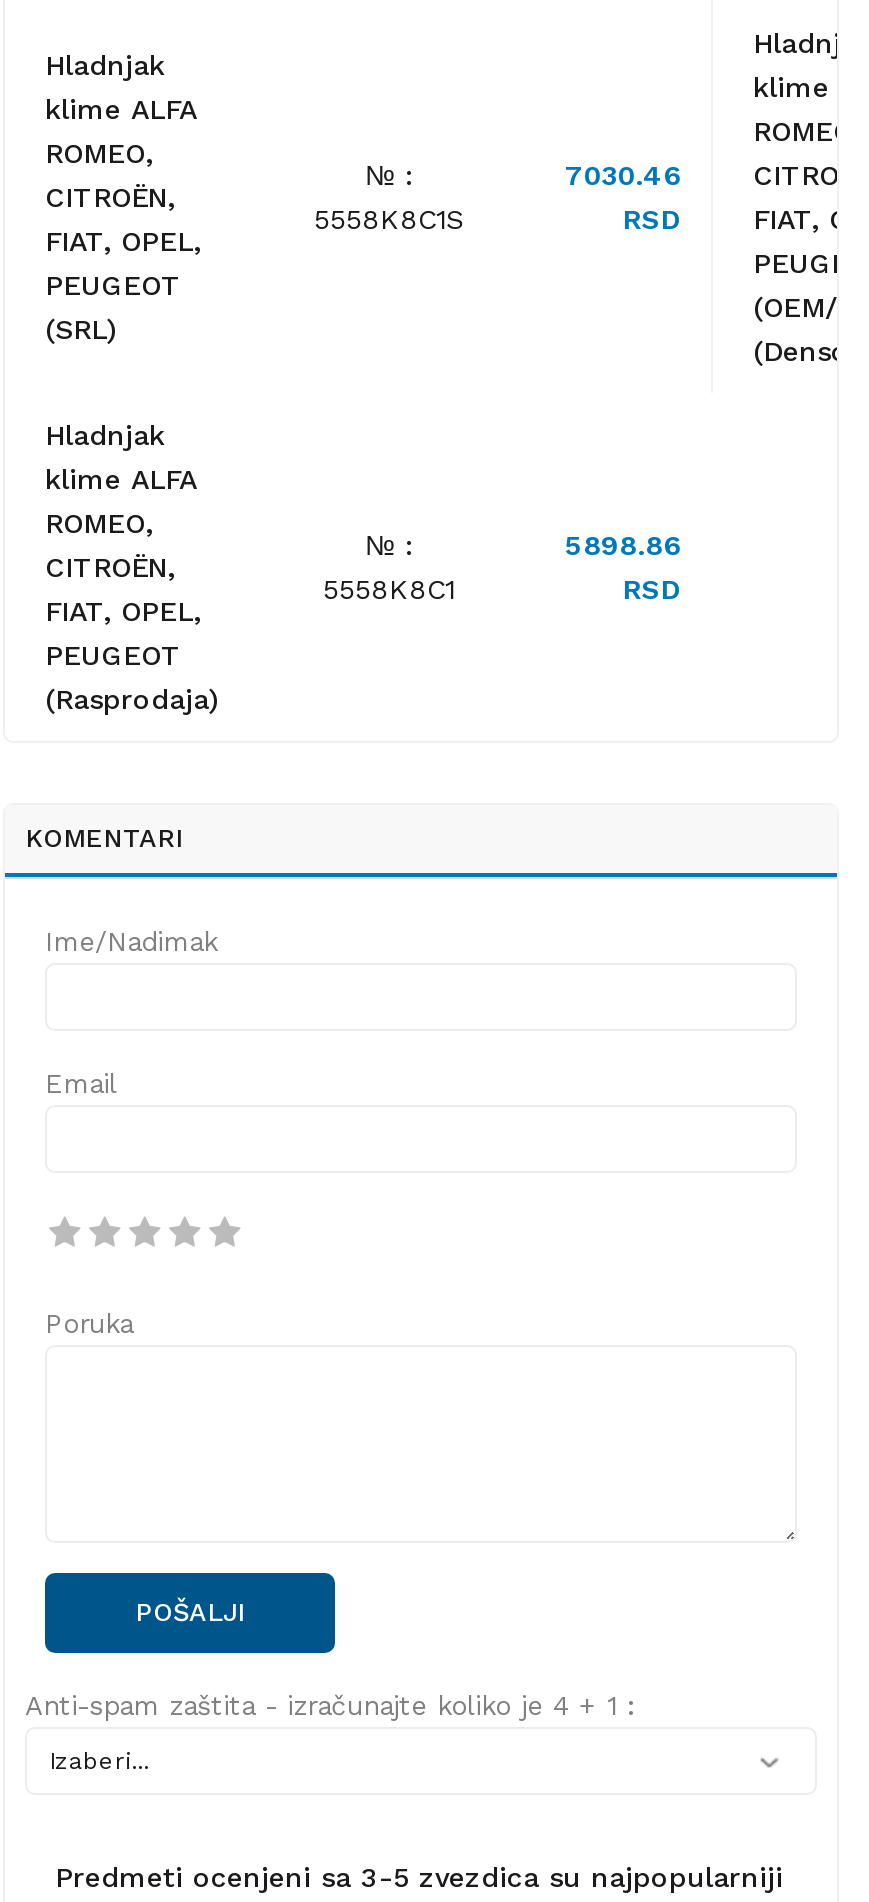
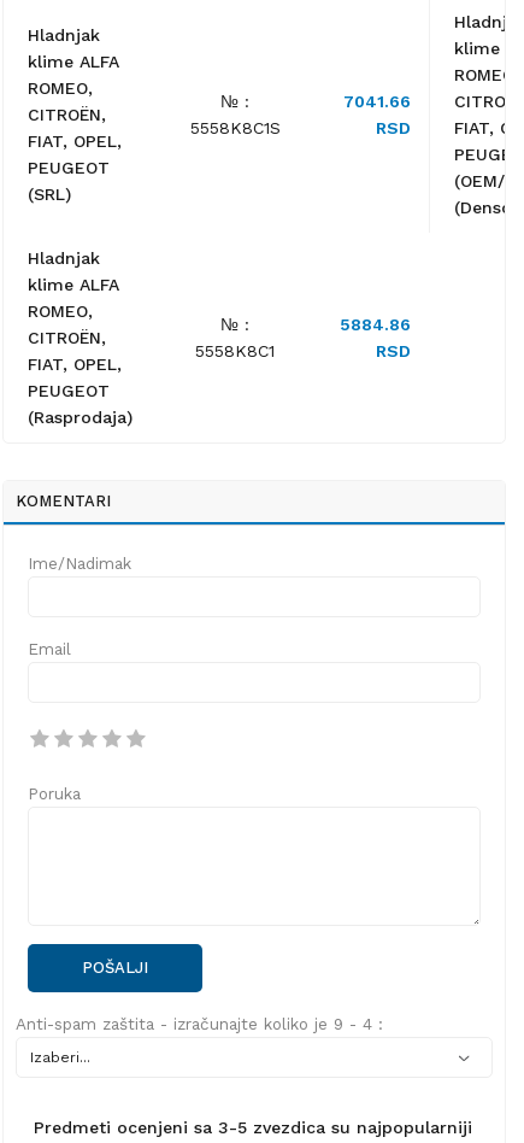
- 7030.46
+ 7041.66

- 5898.86
+ 5884.86

- Anti-spam zaštita - izračunajte koliko je 4 + 1 :
+ Anti-spam zaštita - izračunajte koliko je 9 - 4 :
